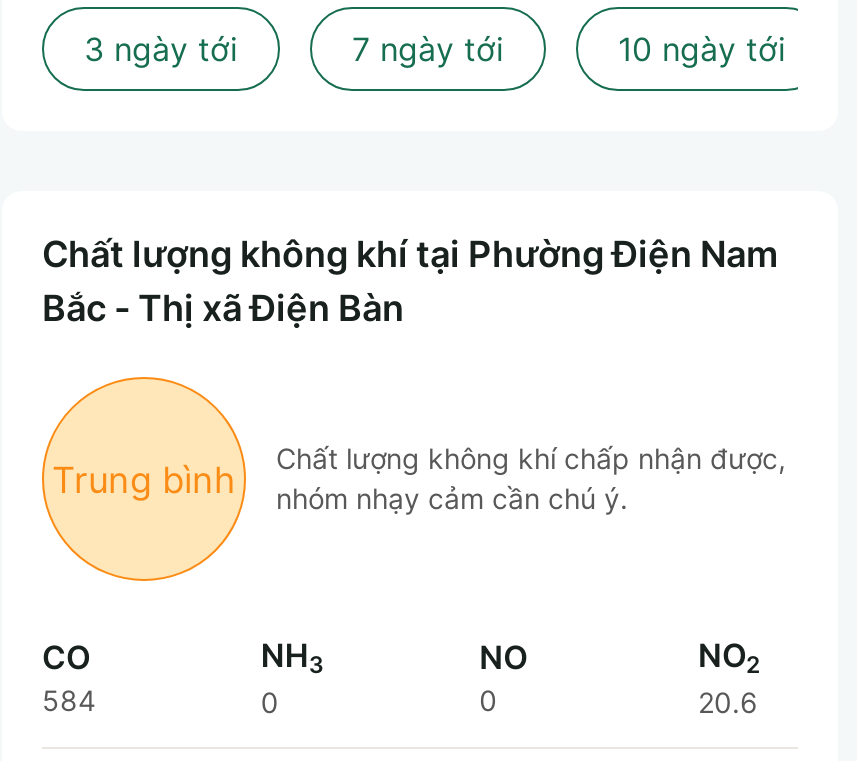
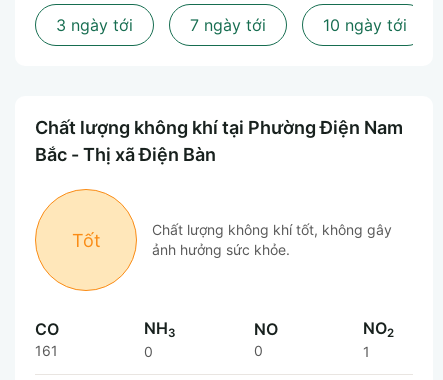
- Trung bình
- Chất lượng không khí chấp nhận được,
- nhóm nhạy cảm cần chú ý.
+ Tốt
+ Chất lượng không khí tốt, không gây
+ ảnh hưởng sức khỏe.

- 584
+ 161

- 20.6
+ 1
